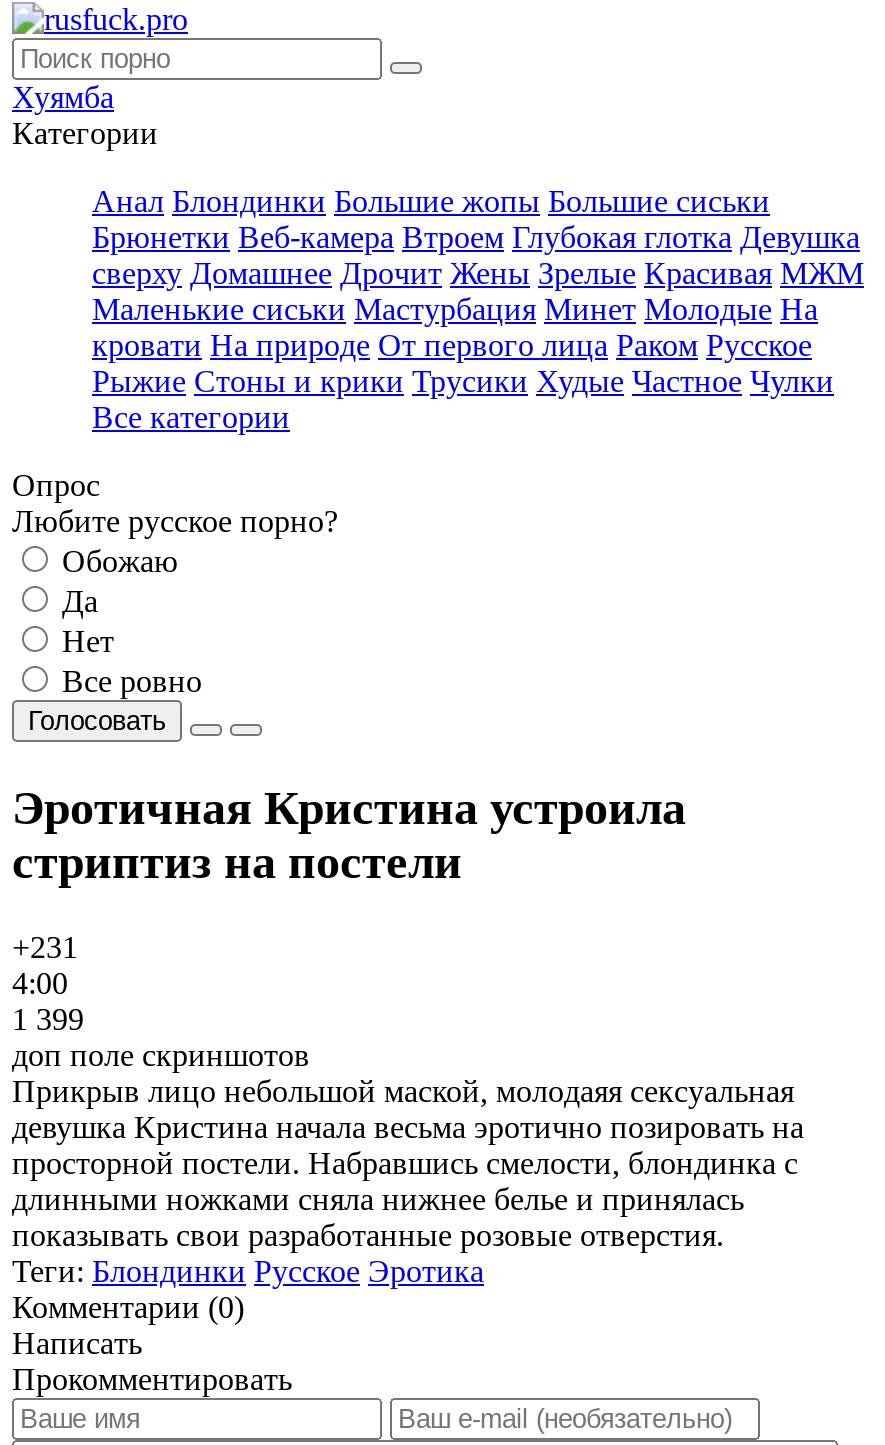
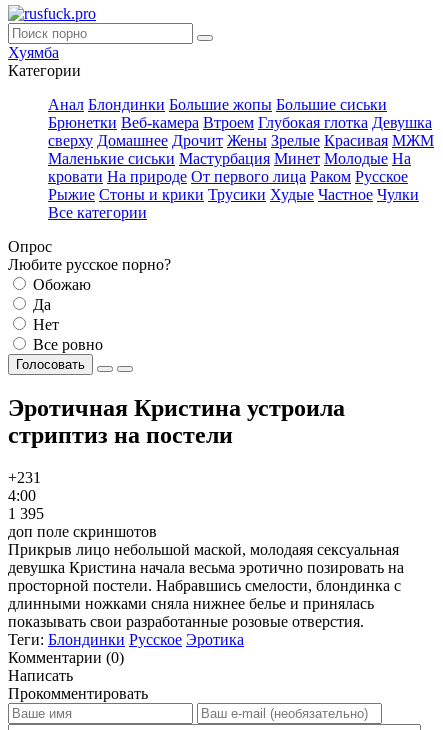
- 1 399
+ 1 395
